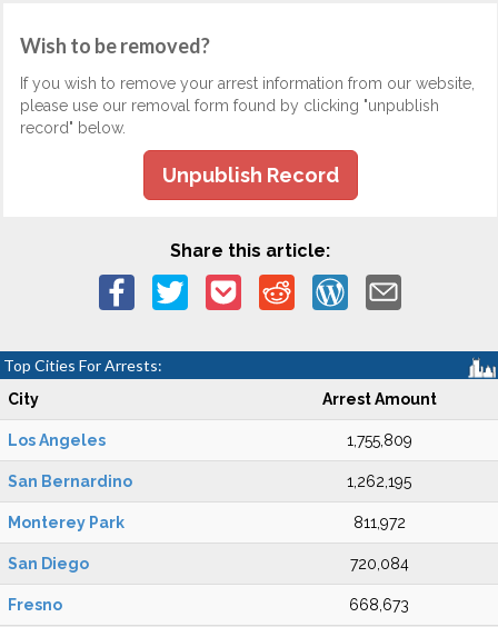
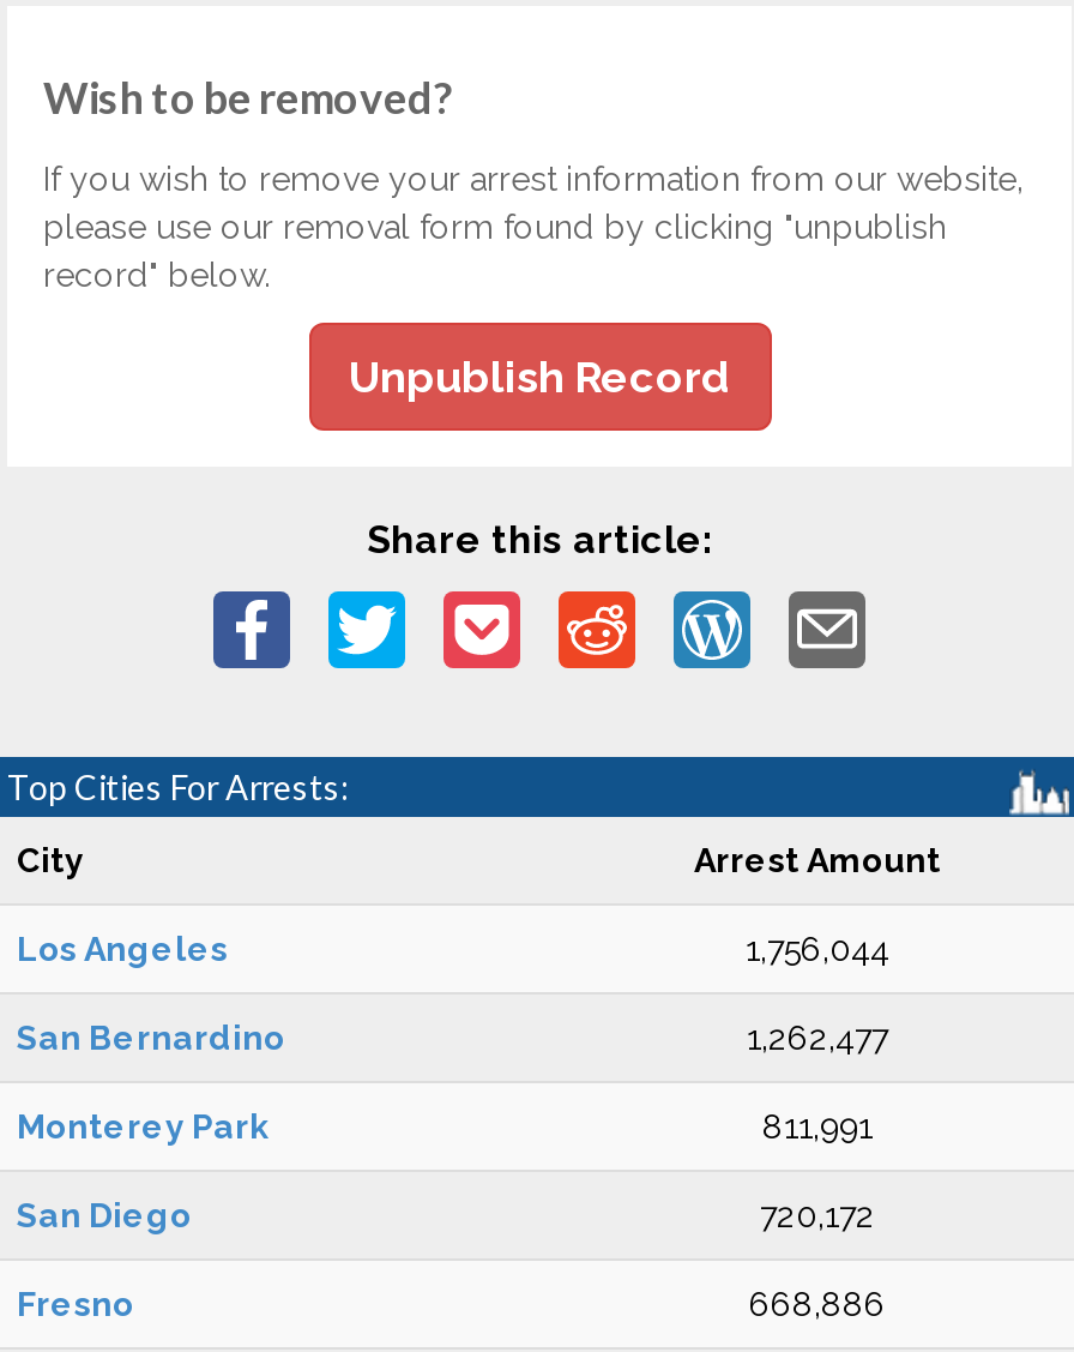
- 1,755,809
+ 1,756,044

- 1,262,195
+ 1,262,477

- 811,972
+ 811,991

- 720,084
+ 720,172

- 668,673
+ 668,886
